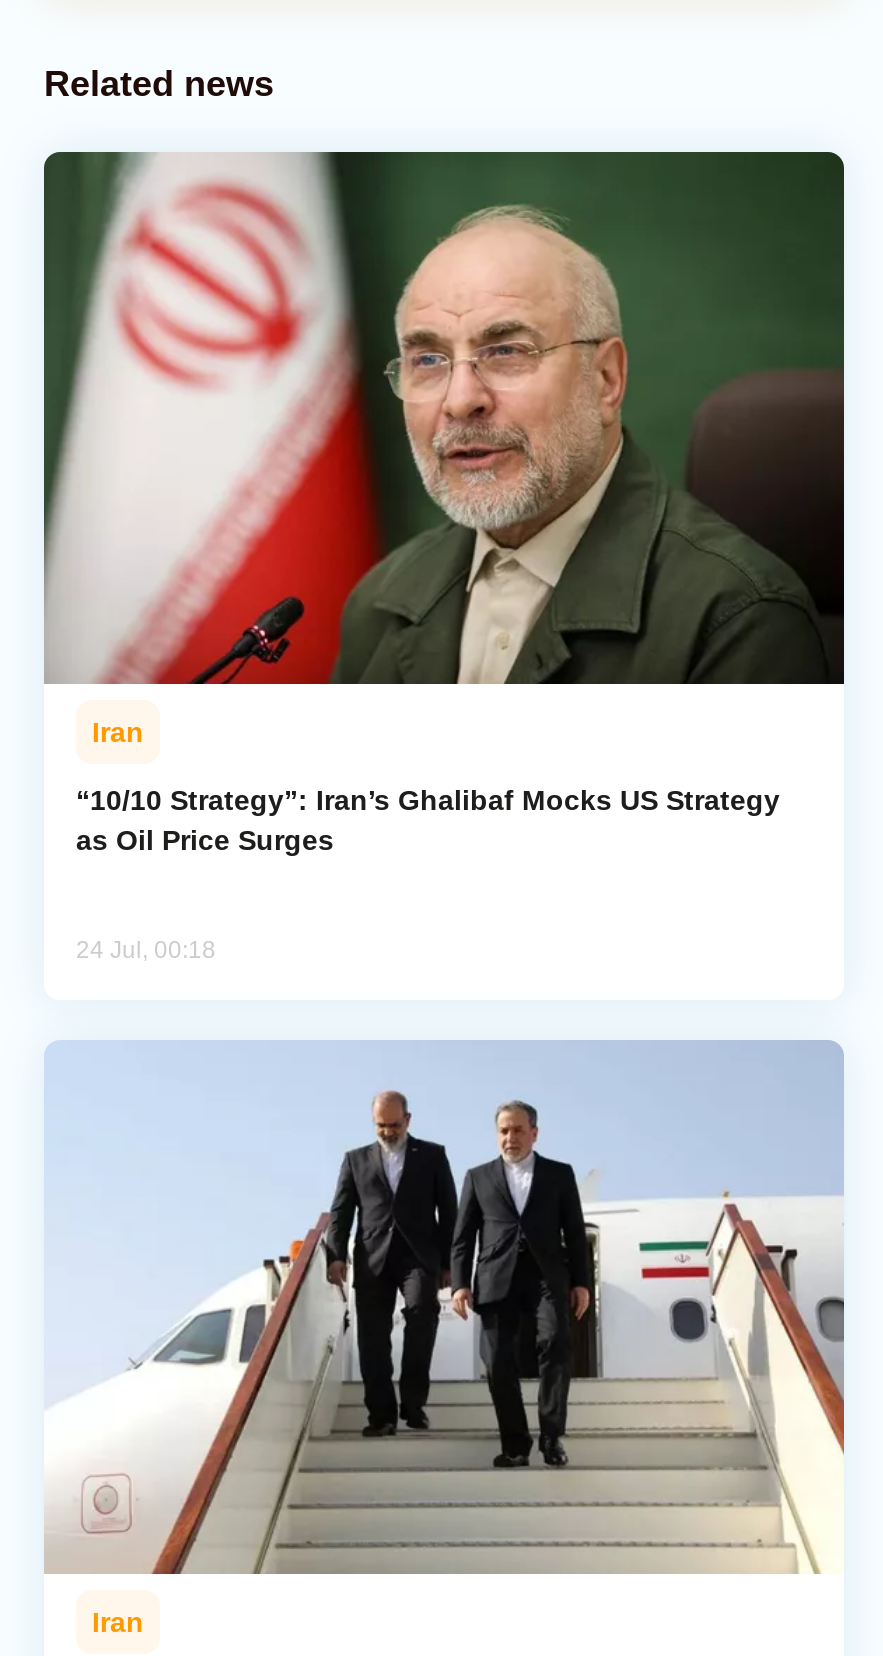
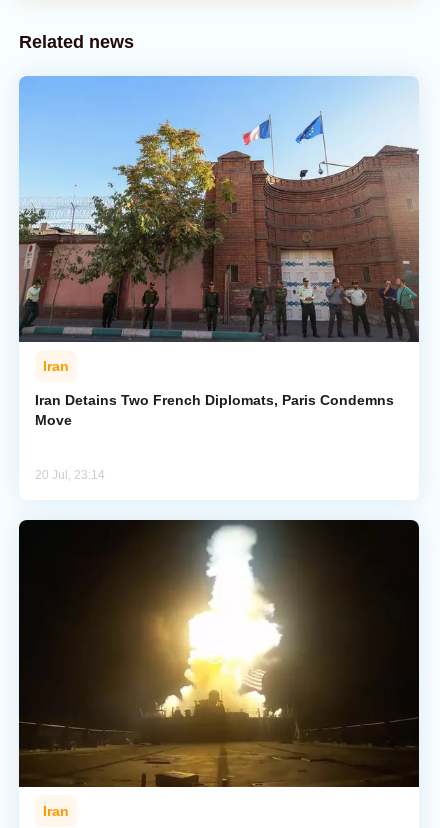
- [image]
+ [image]

- “10/10 Strategy”: Iran’s Ghalibaf Mocks US Strategy
- as Oil Price Surges
+ Iran Detains Two French Diplomats, Paris Condemns
+ Move

- 24 Jul, 00:18
+ 20 Jul, 23:14

- [image]
+ [image]
